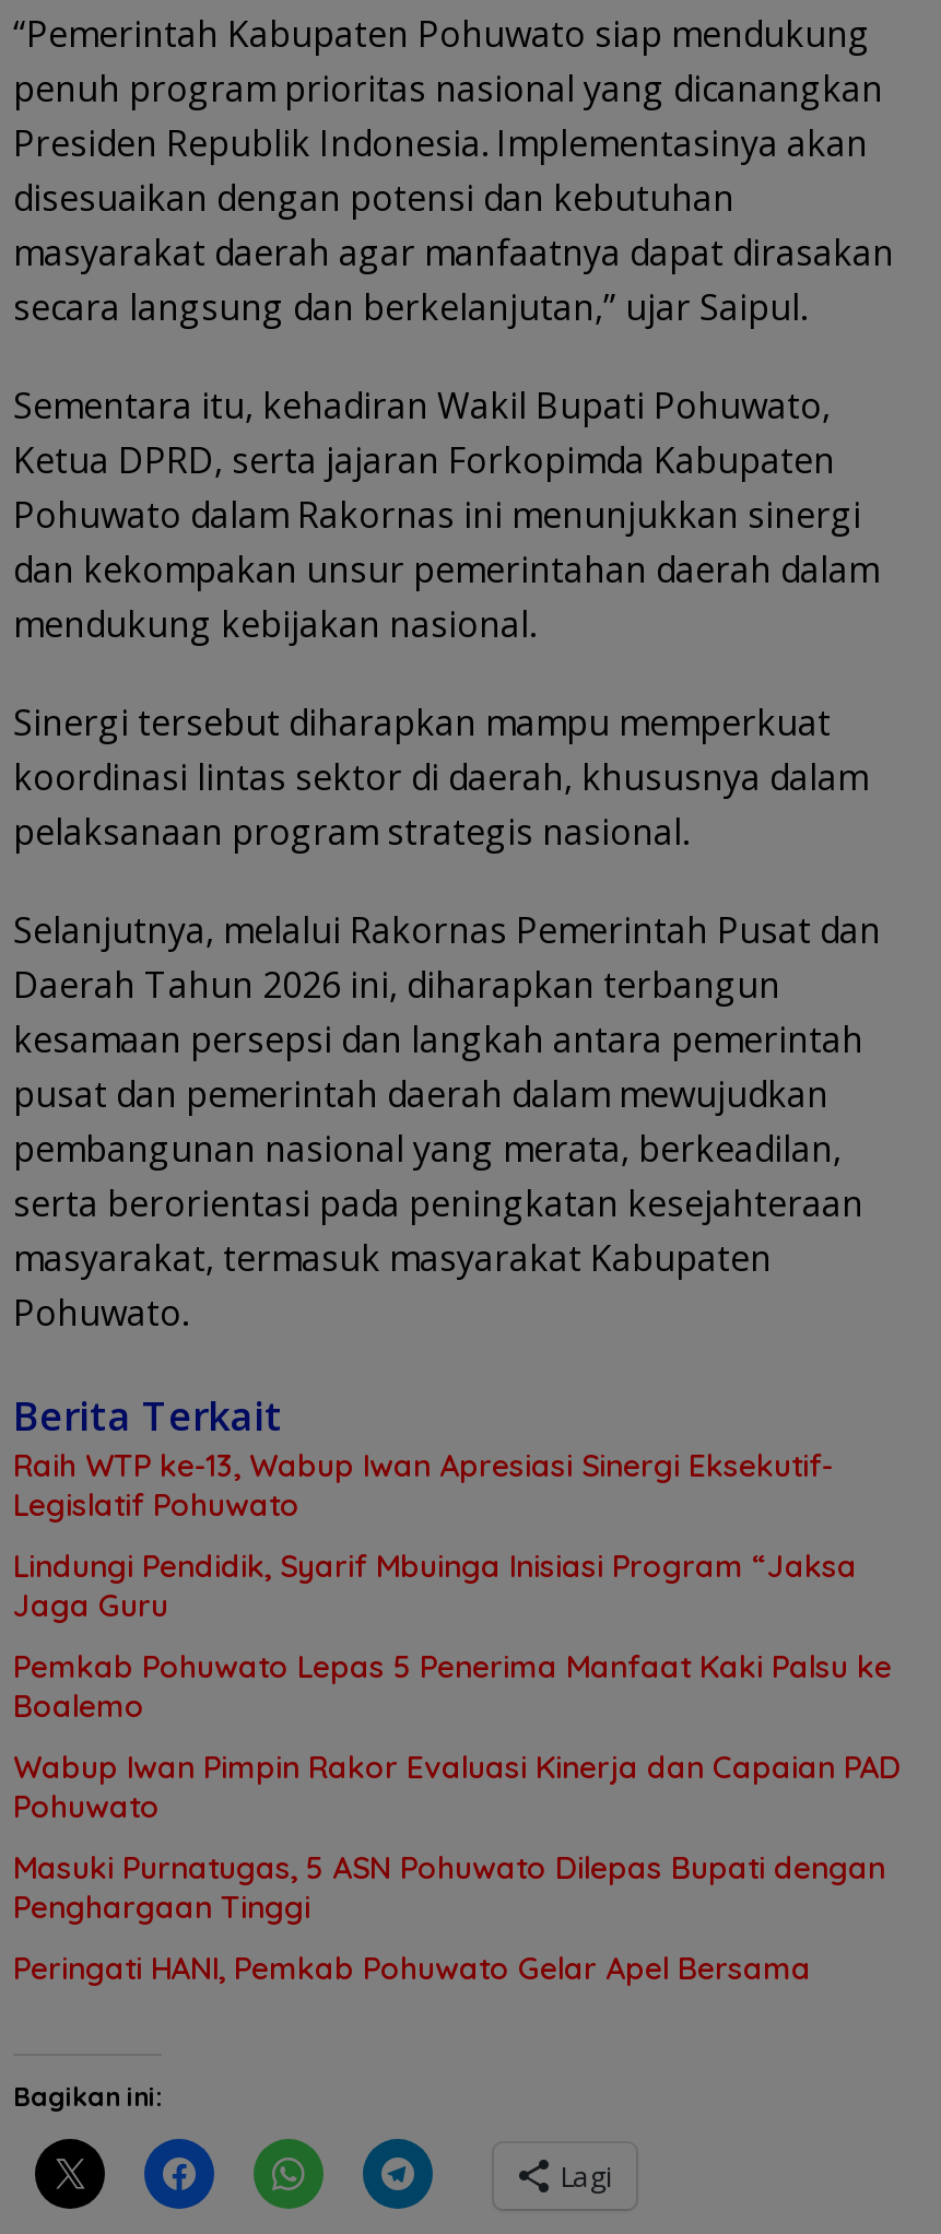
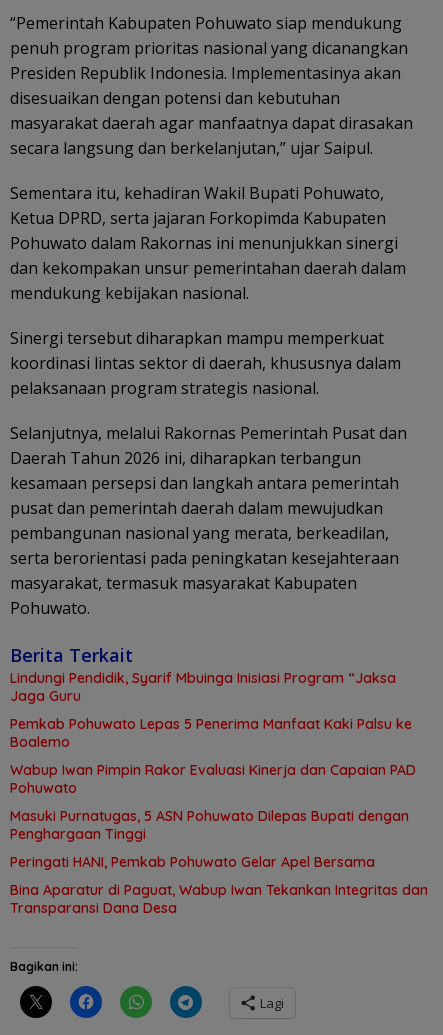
- Raih WTP ke-13, Wabup Iwan Apresiasi Sinergi Eksekutif-
- Legislatif Pohuwato

moved up: Lindungi Pendidik, Syarif Mbuinga Inisiasi Program “Jaksa | Jaga Guru | Pemkab Pohuwato Lepas 5 Penerima Manfaat Kaki Palsu ke | ... | Penghargaan Tinggi | Peringati HANI, Pemkab Pohuwato Gelar Apel Bersama

+ Bina Aparatur di Paguat, Wabup Iwan Tekankan Integritas dan
+ Transparansi Dana Desa
